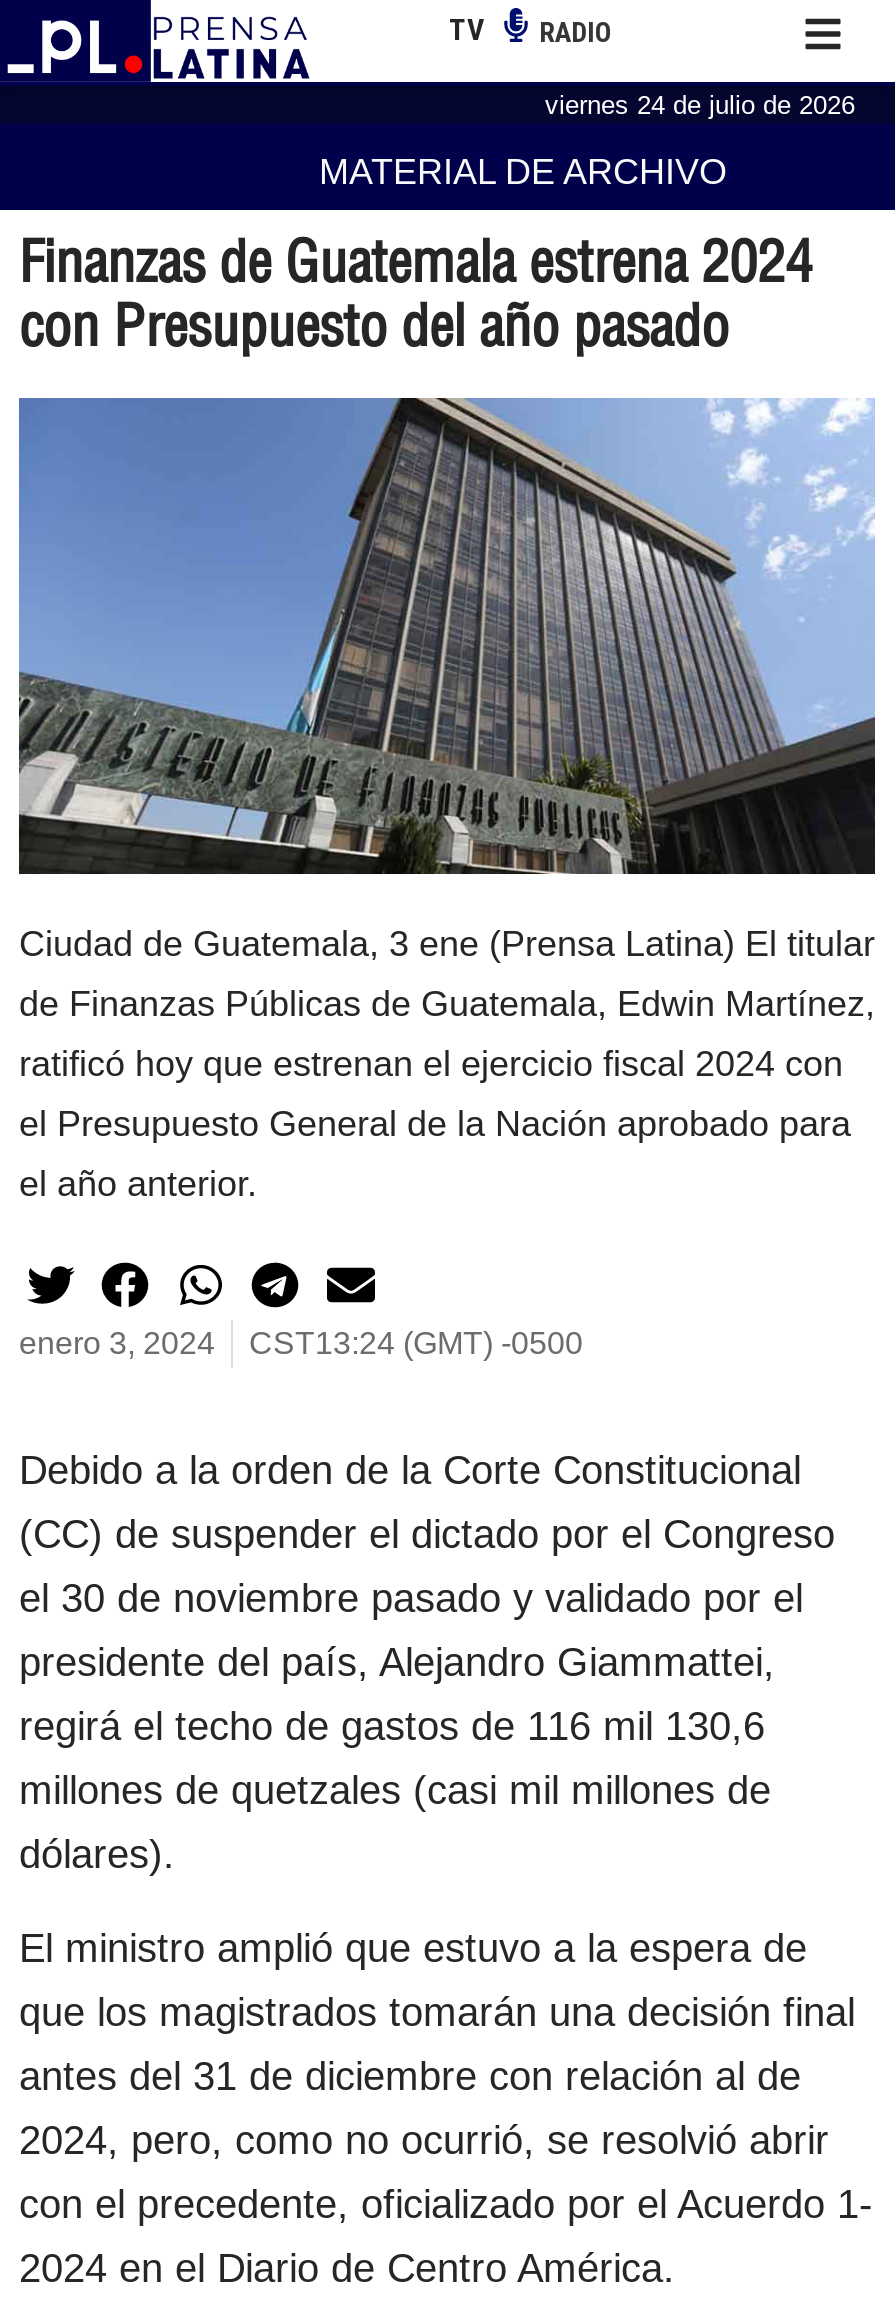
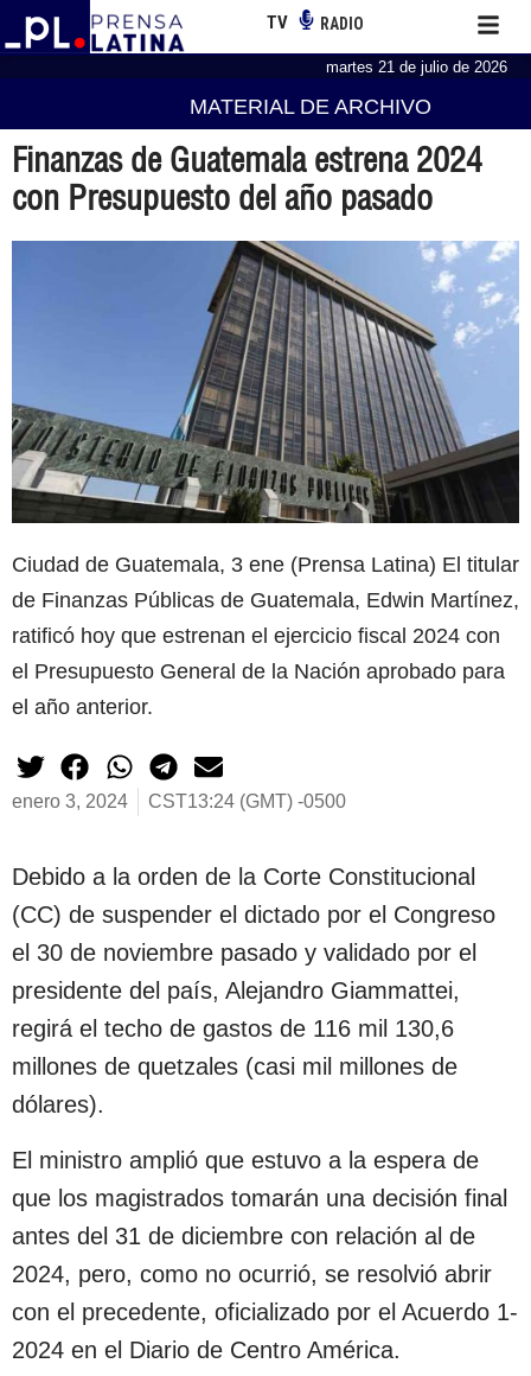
- viernes 24 de julio de 2026
+ martes 21 de julio de 2026
